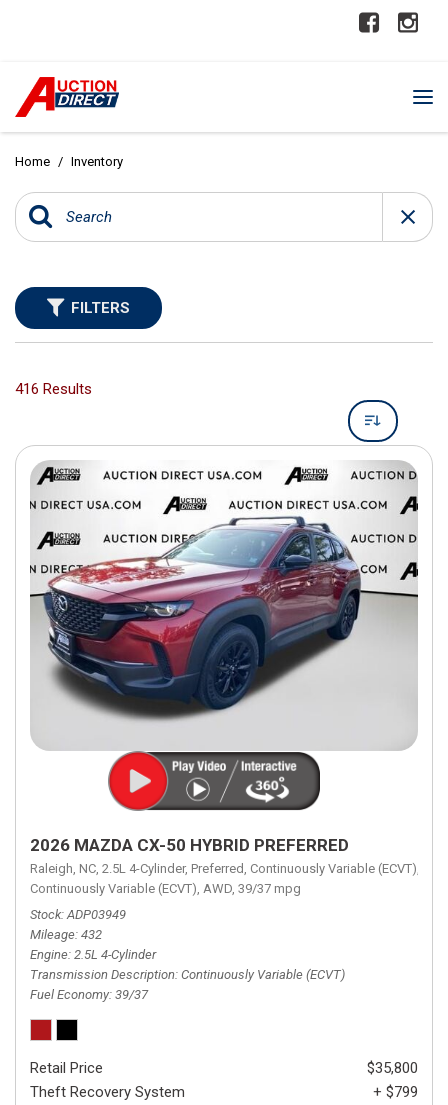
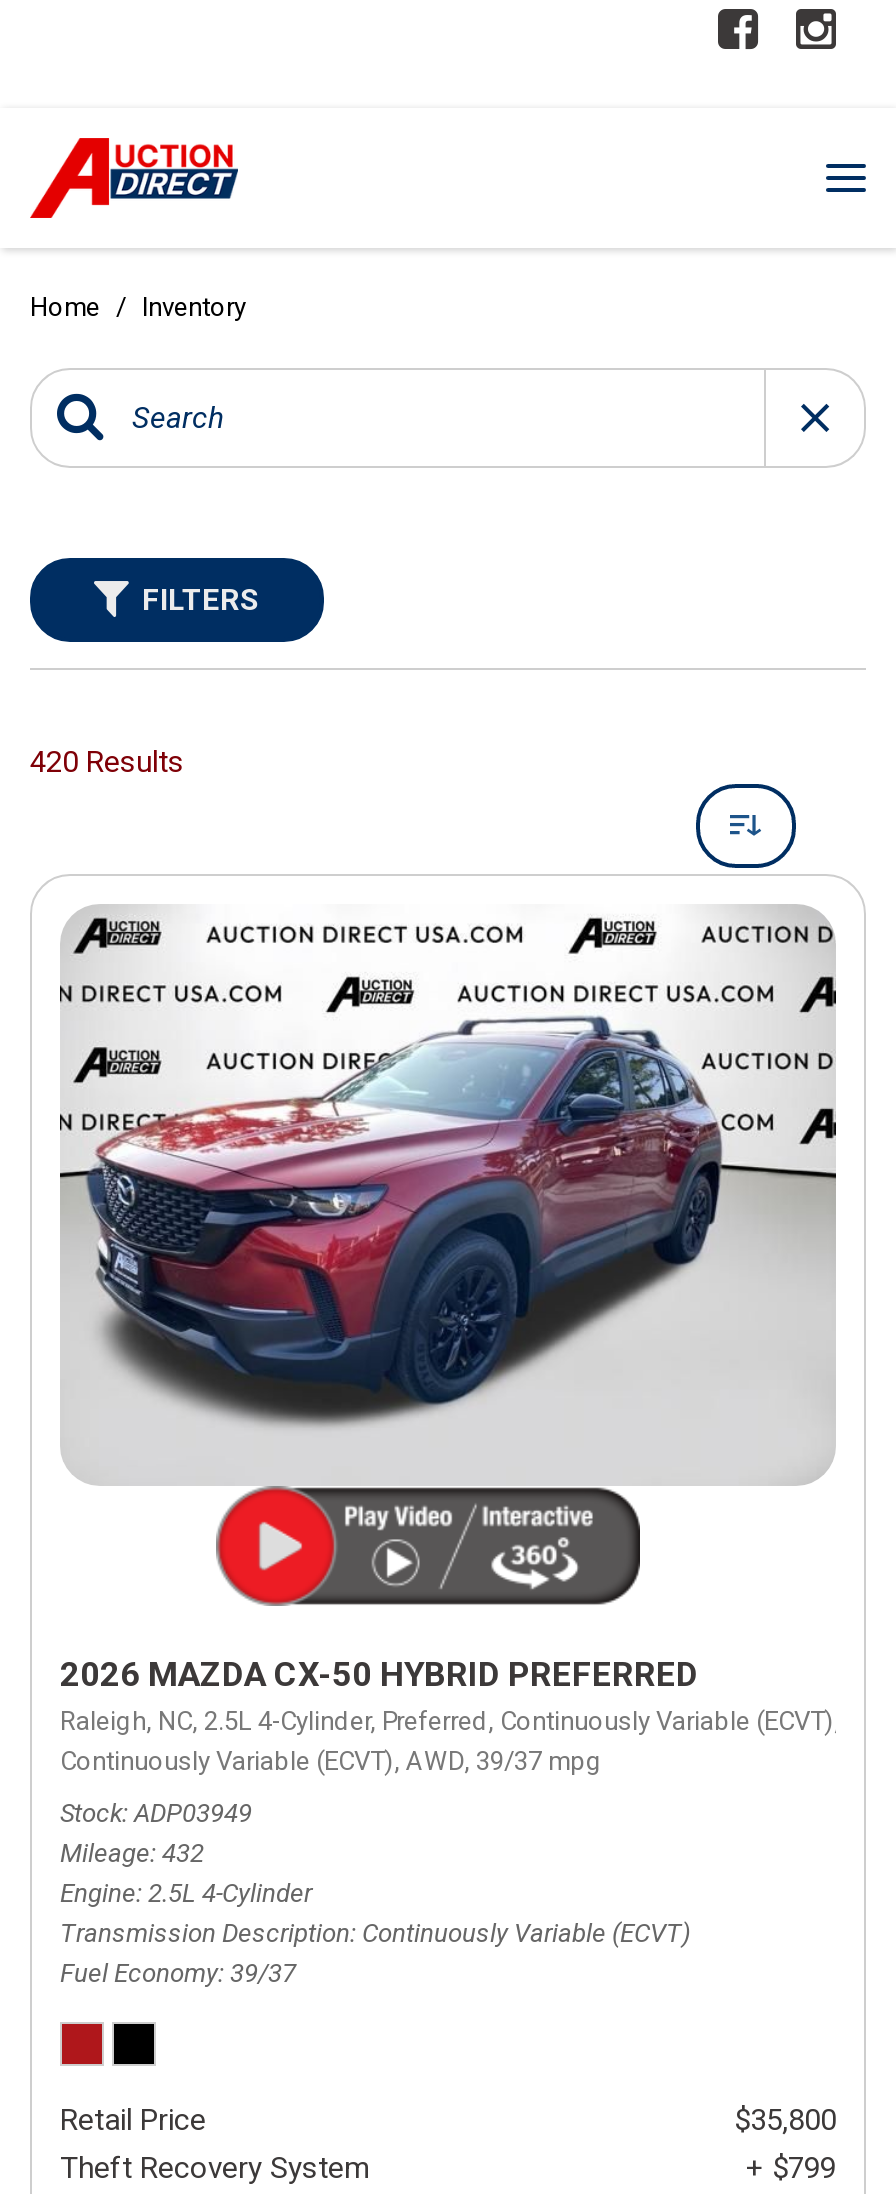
- 416 Results
+ 420 Results
